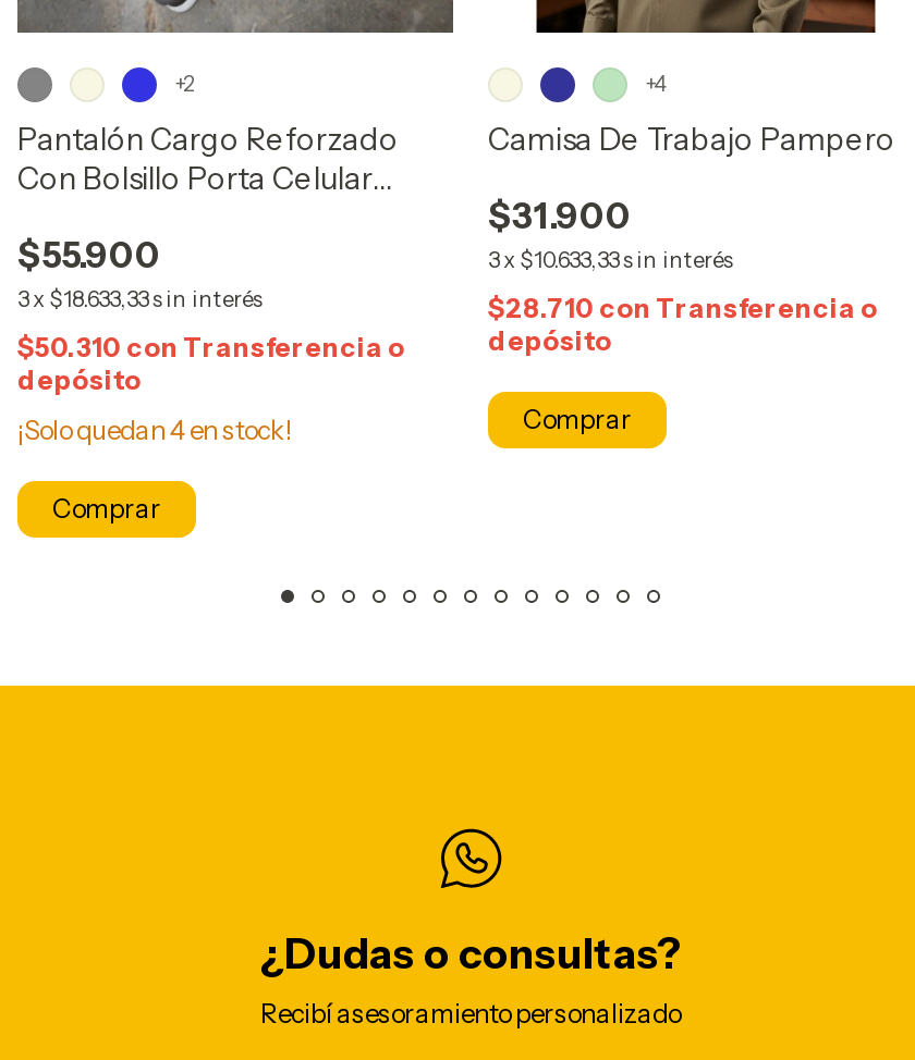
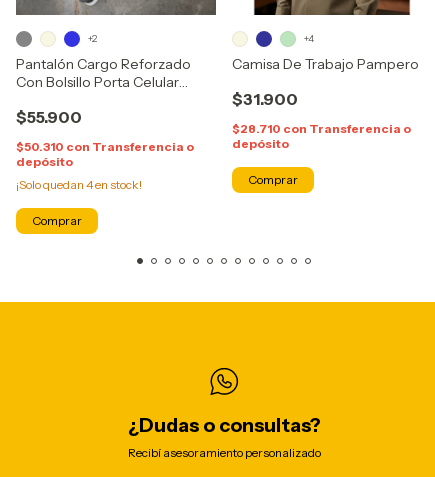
- 3 x $10.633,33 sin interés

- 3 x $18.633,33 sin interés
